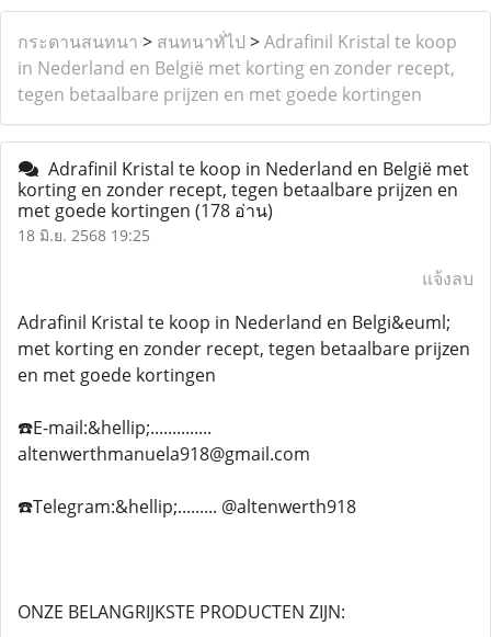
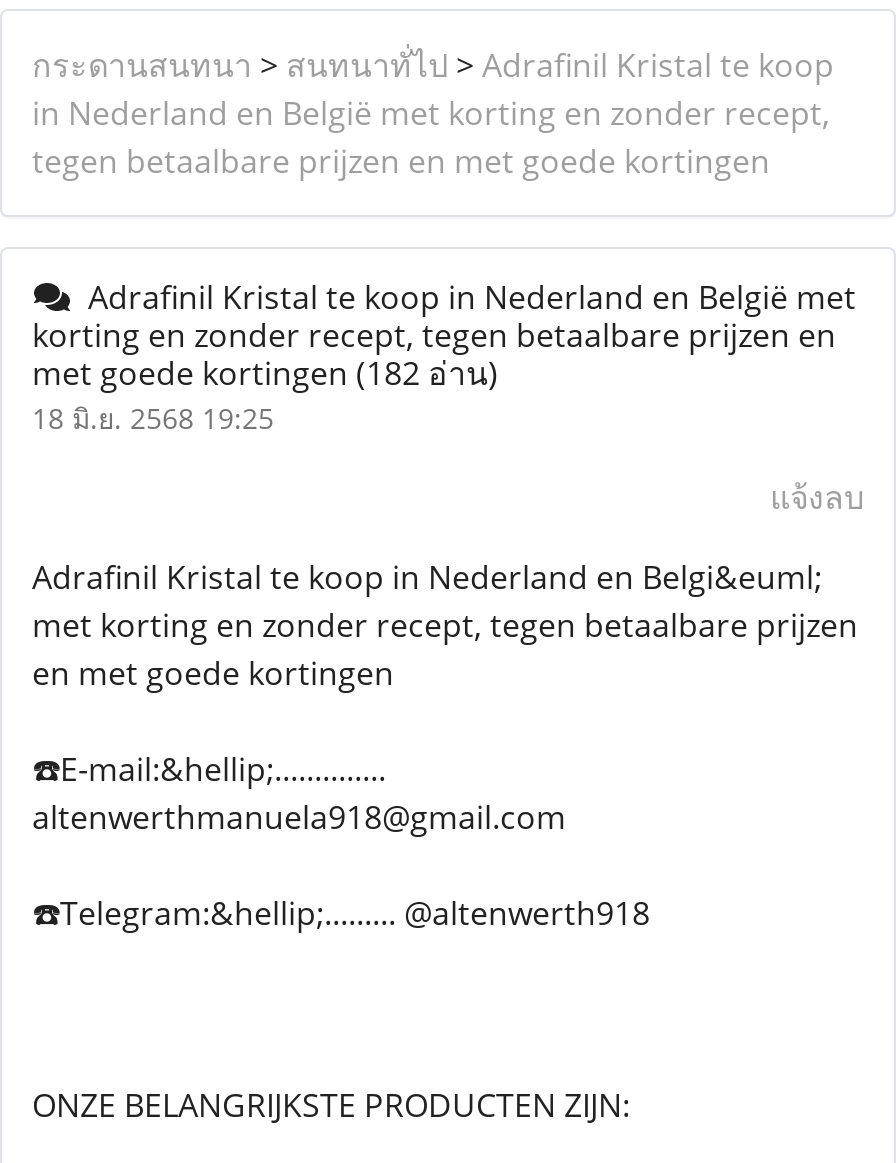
- met goede kortingen (178 อ่าน)
+ met goede kortingen (182 อ่าน)
